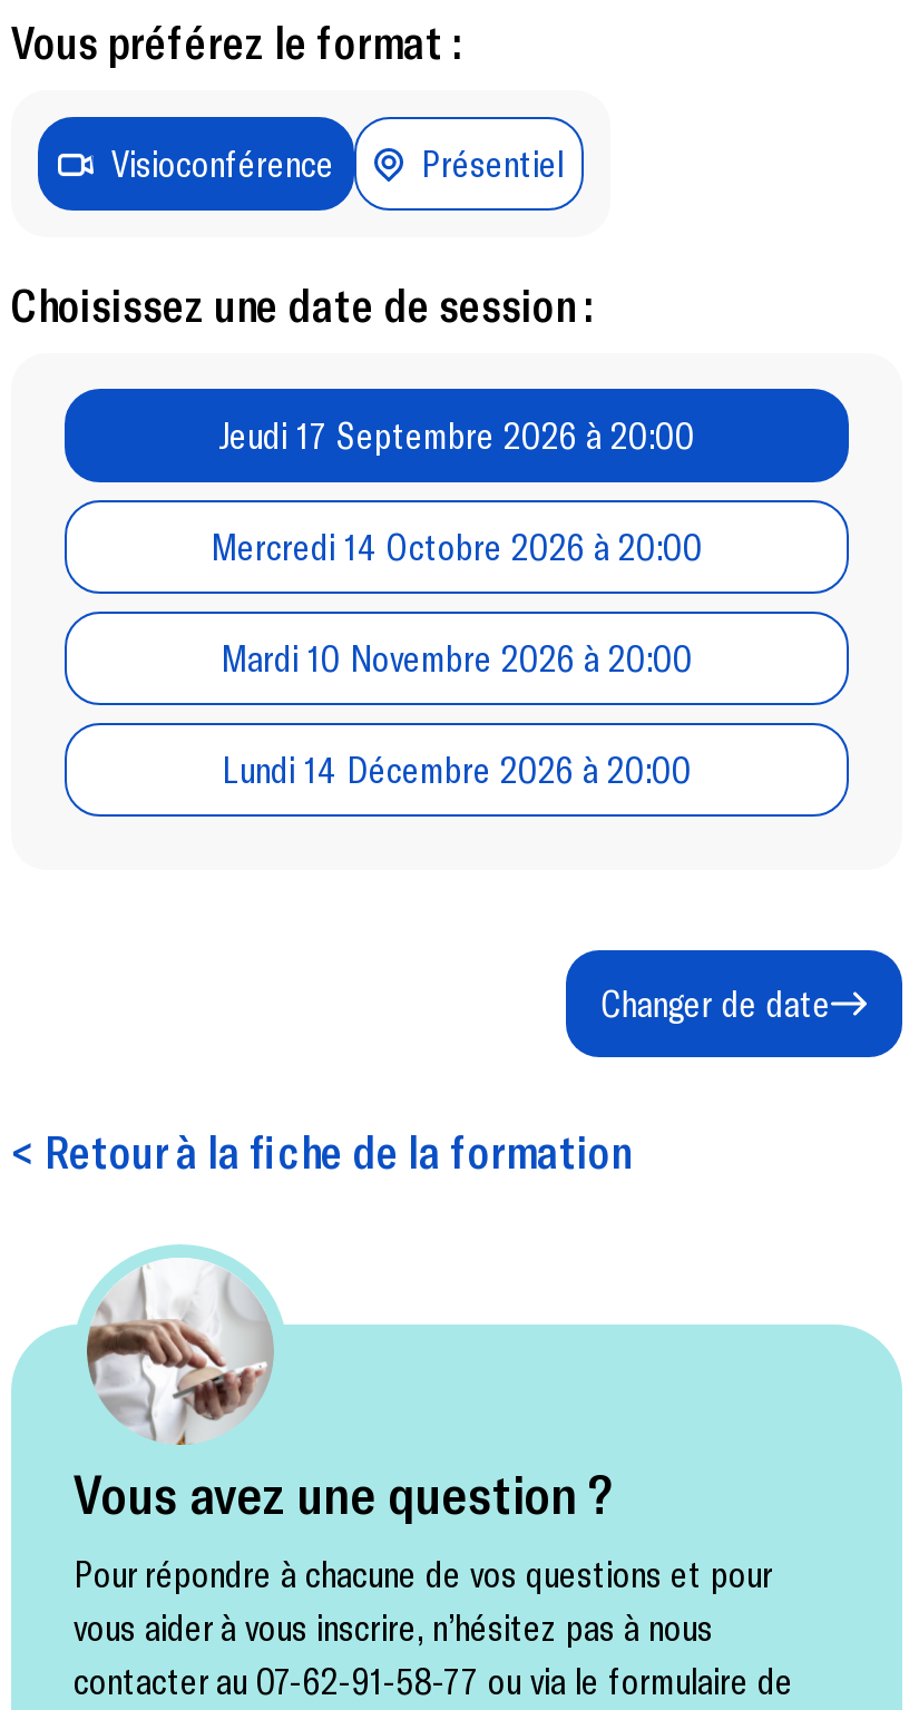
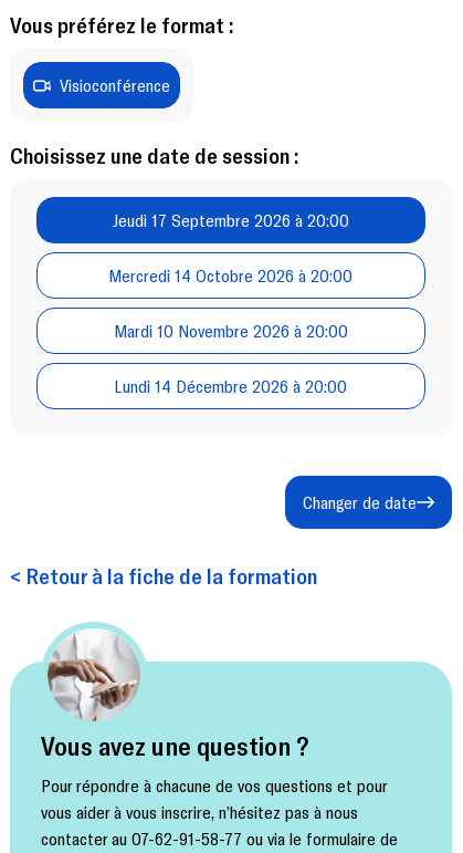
- Présentiel
